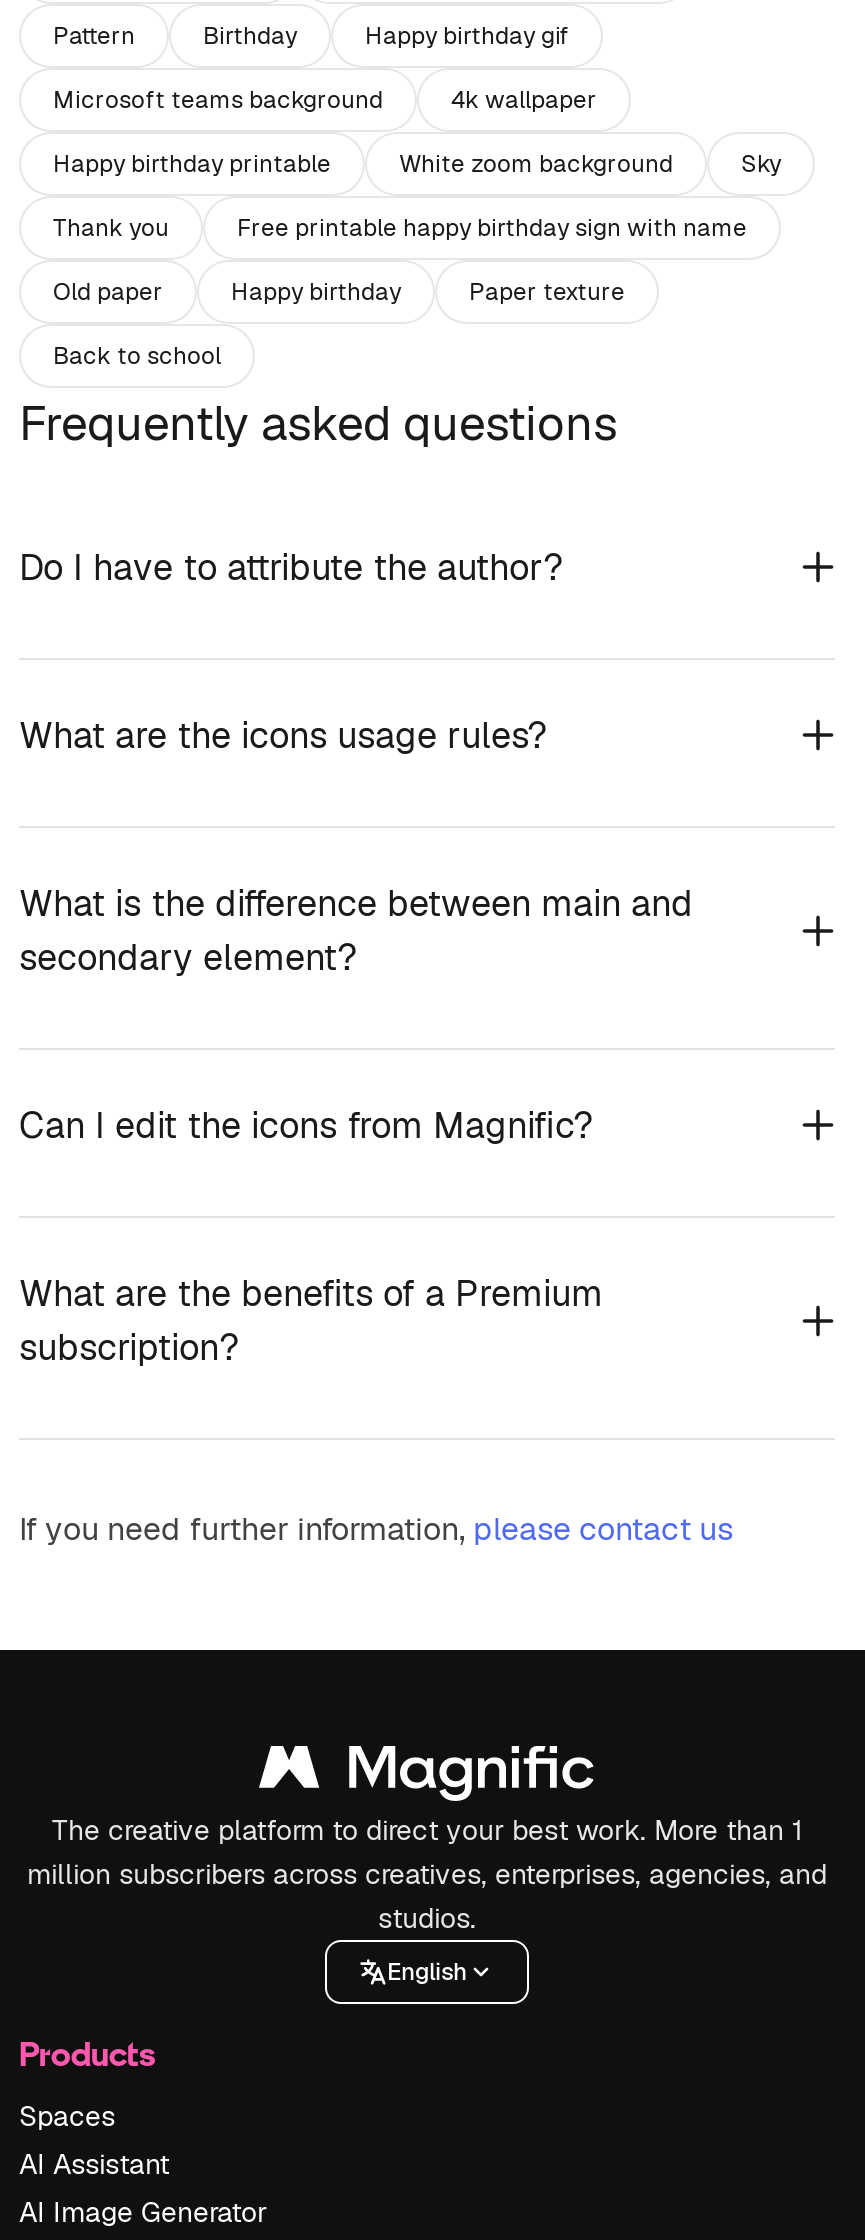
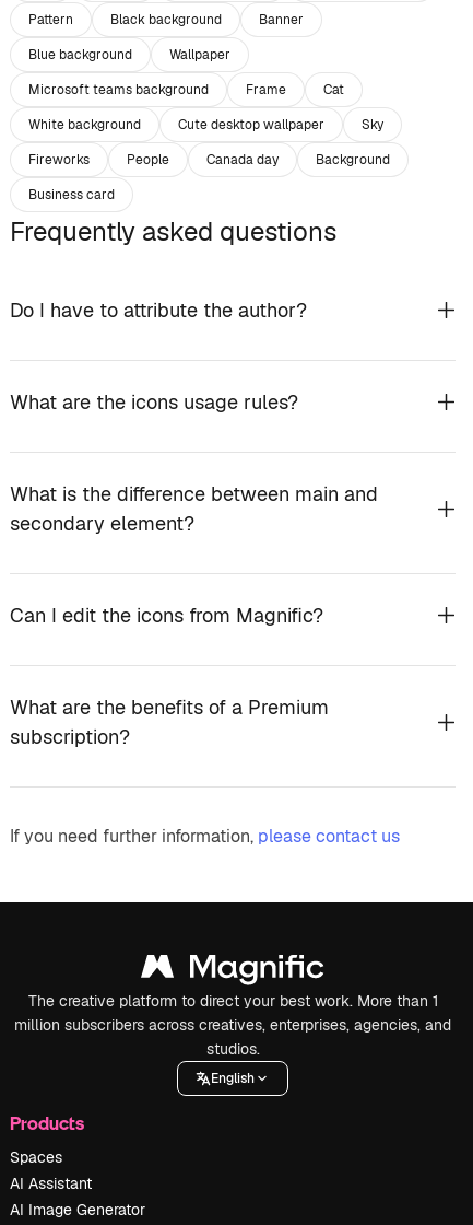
- Birthday
- Happy birthday gif
+ Black background
+ Banner
+ Blue background
+ Wallpaper

moved down: Microsoft teams background | Sky

- 4k wallpaper
+ Frame
+ Cat

- Happy birthday printable
- White zoom background
+ White background
+ Cute desktop wallpaper

- Thank you
- Free printable happy birthday sign with name
- Old paper
- Happy birthday
- Paper texture
- Back to school
+ Fireworks
+ People
+ Canada day
+ Background
+ Business card
